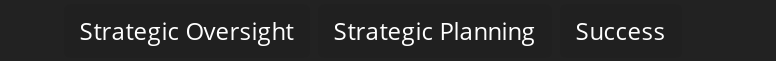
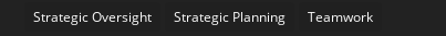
- Success
+ Teamwork
